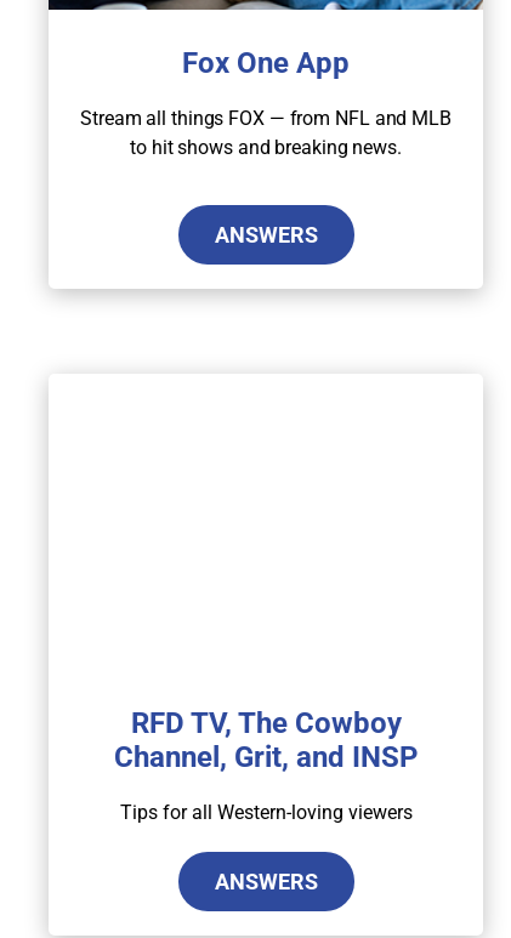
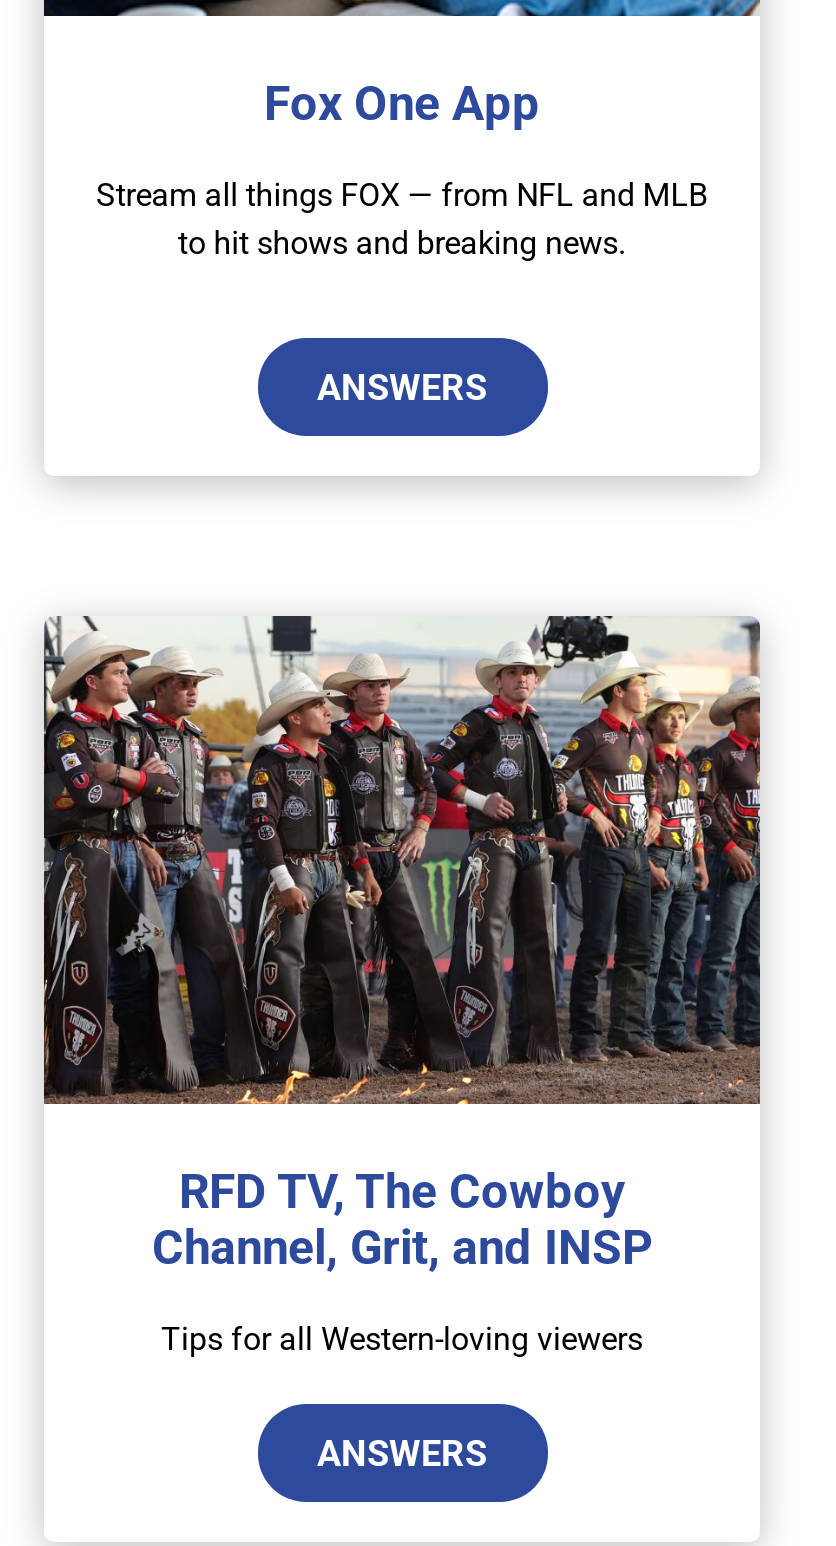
+ [image]
